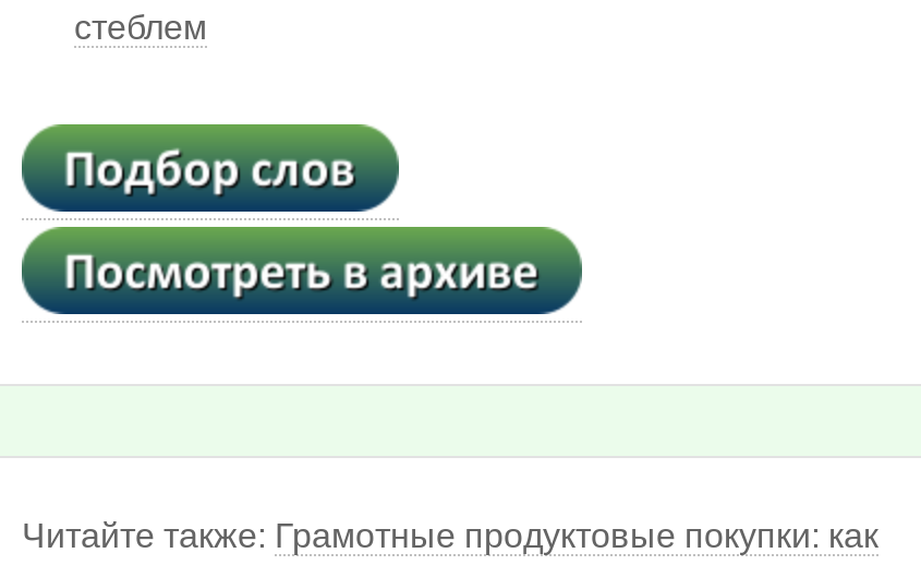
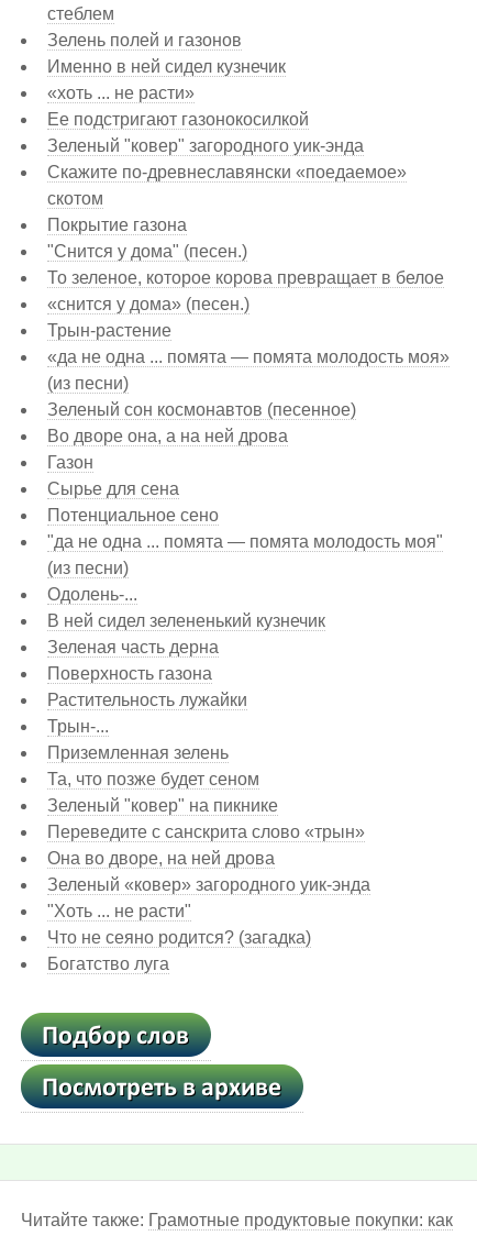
+ Зелень полей и газонов
+ Именно в ней сидел кузнечик
+ «хоть ... не расти»
+ Ее подстригают газонокосилкой
+ Зеленый "ковер" загородного уик-энда
+ Скажите по-древнеславянски «поедаемое»
+ скотом
+ Покрытие газона
+ "Снится у дома" (песен.)
+ То зеленое, которое корова превращает в белое
+ «снится у дома» (песен.)
+ Трын-растение
+ «да не одна ... помята — помята молодость моя»
+ (из песни)
+ Зеленый сон космонавтов (песенное)
+ Во дворе она, а на ней дрова
+ Газон
+ Сырье для сена
+ Потенциальное сено
+ "да не одна ... помята — помята молодость моя"
+ (из песни)
+ Одолень-...
+ В ней сидел зелененький кузнечик
+ Зеленая часть дерна
+ Поверхность газона
+ Растительность лужайки
+ Трын-...
+ Приземленная зелень
+ Та, что позже будет сеном
+ Зеленый "ковер" на пикнике
+ Переведите с санскрита слово «трын»
+ Она во дворе, на ней дрова
+ Зеленый «ковер» загородного уик-энда
+ "Хоть ... не расти"
+ Что не сеяно родится? (загадка)
+ Богатство луга
